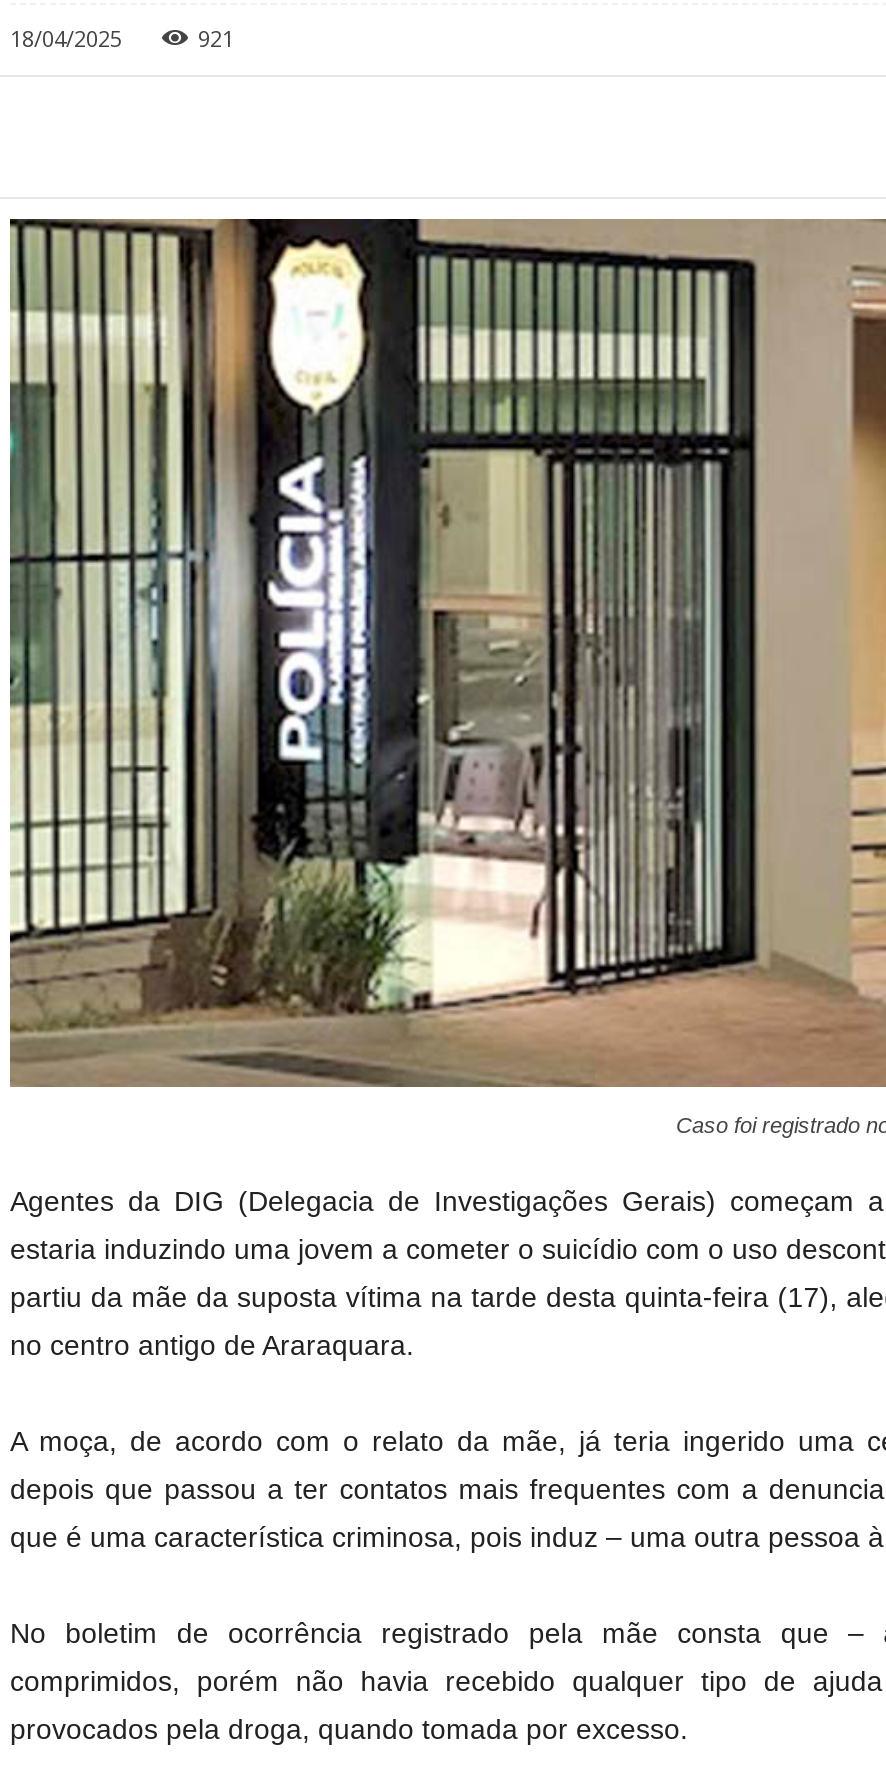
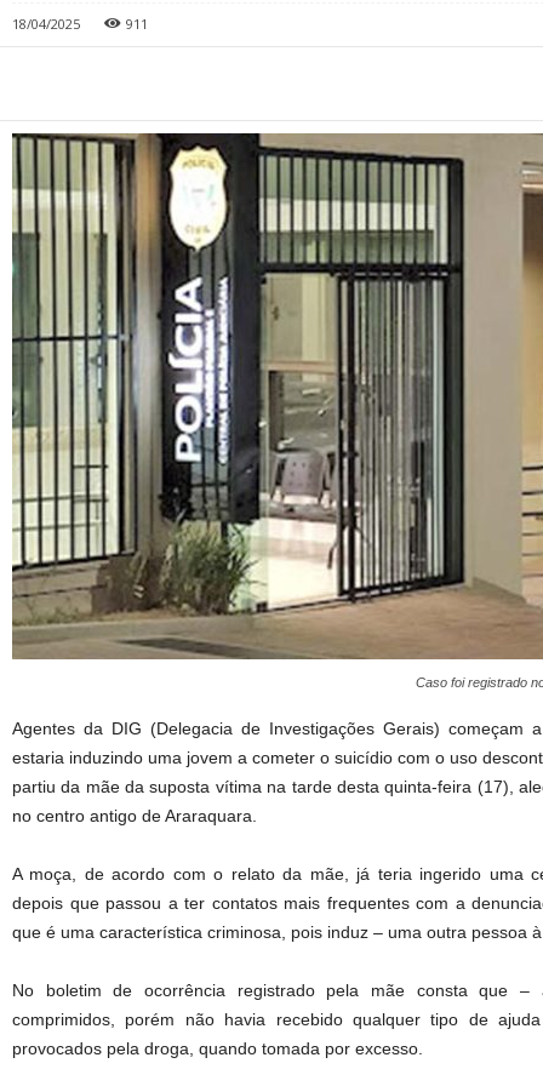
- 921
+ 911
